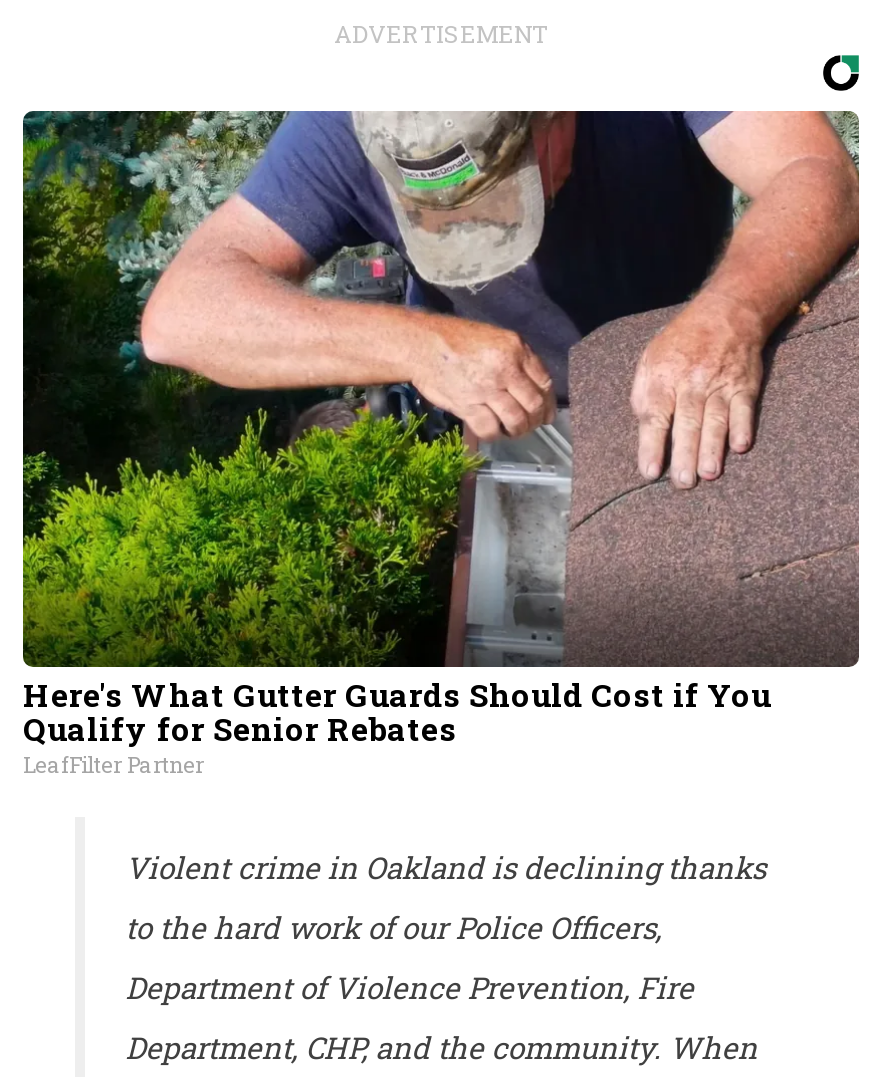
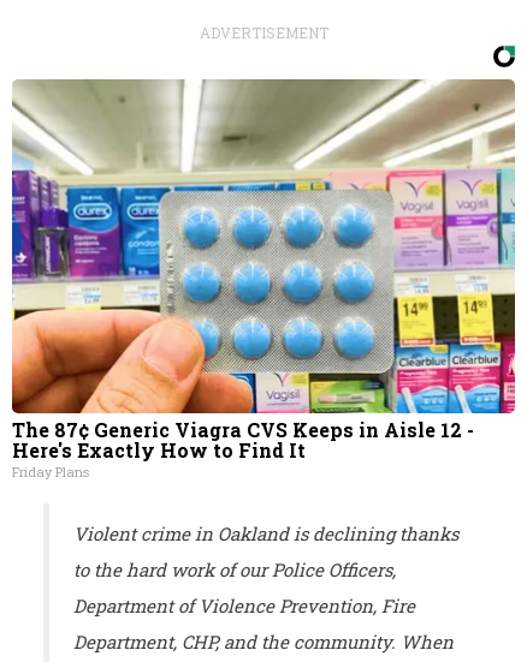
- [image]
- Here's What Gutter Guards Should Cost if You
- Qualify for Senior Rebates
- LeafFilter Partner
+ [image]
+ The 87¢ Generic Viagra CVS Keeps in Aisle 12 -
+ Here's Exactly How to Find It
+ Friday Plans
